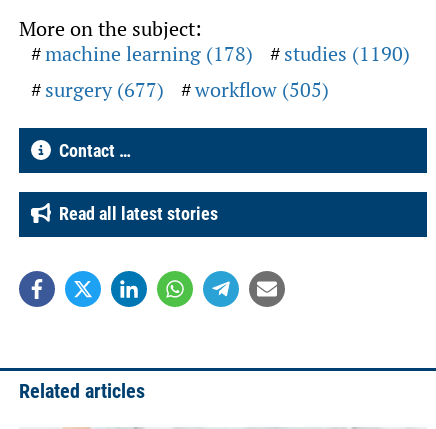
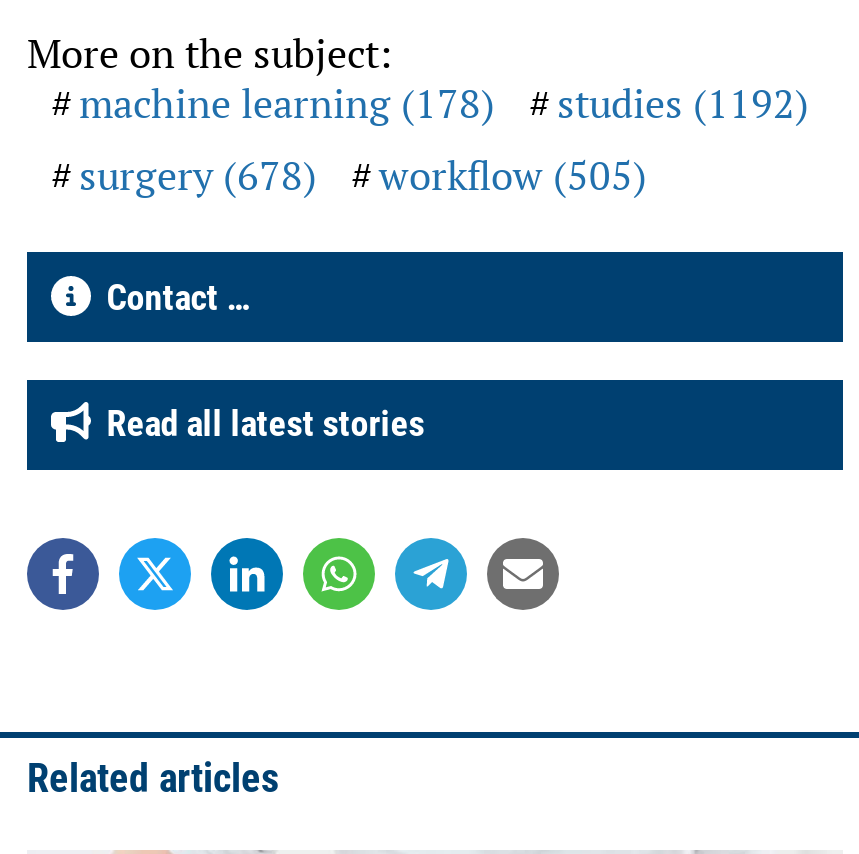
- machine learning (178) studies (1190)
+ machine learning (178) studies (1192)

- surgery (677) workflow (505)
+ surgery (678) workflow (505)
